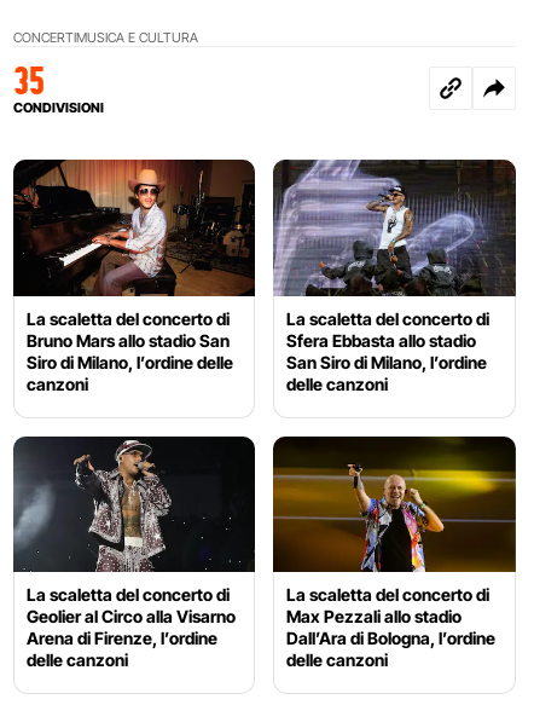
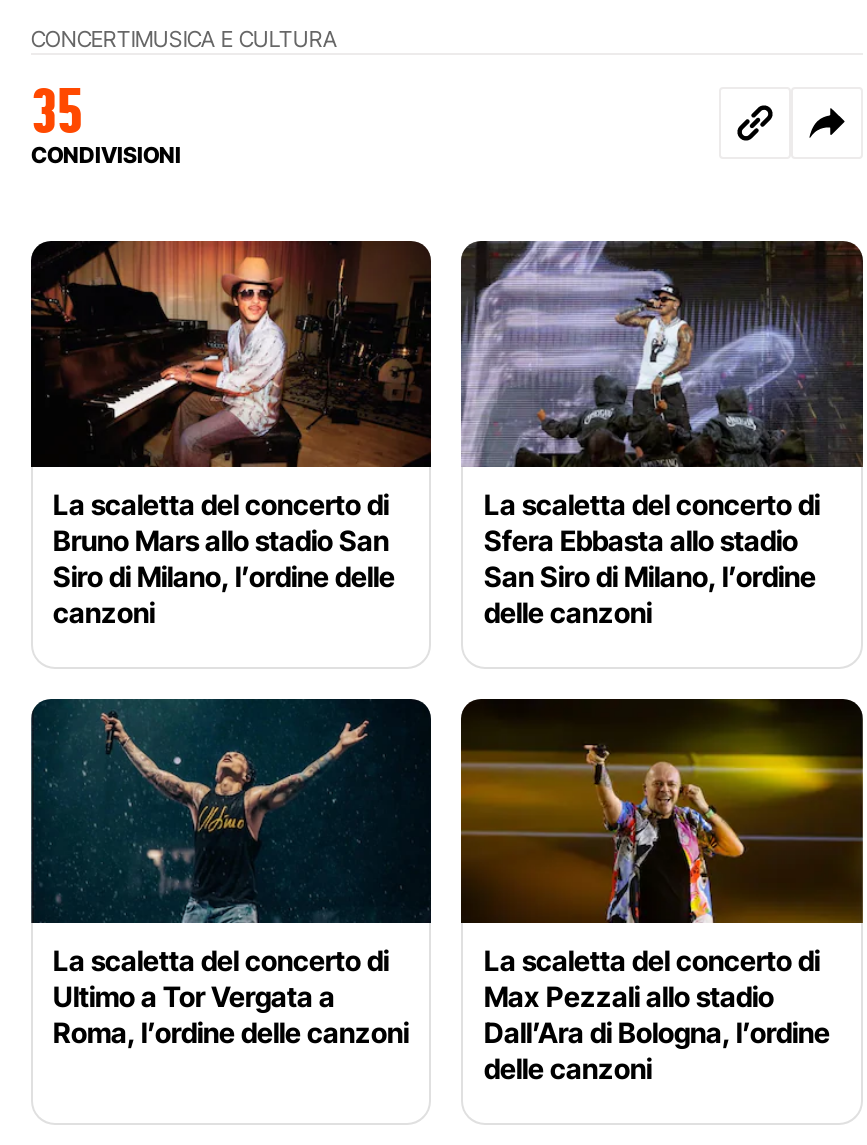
- [image]
- Geolier al Circo alla Visarno
- Arena di Firenze, l’ordine
- delle canzoni
+ [image]
+ Ultimo a Tor Vergata a
+ Roma, l’ordine delle canzoni
